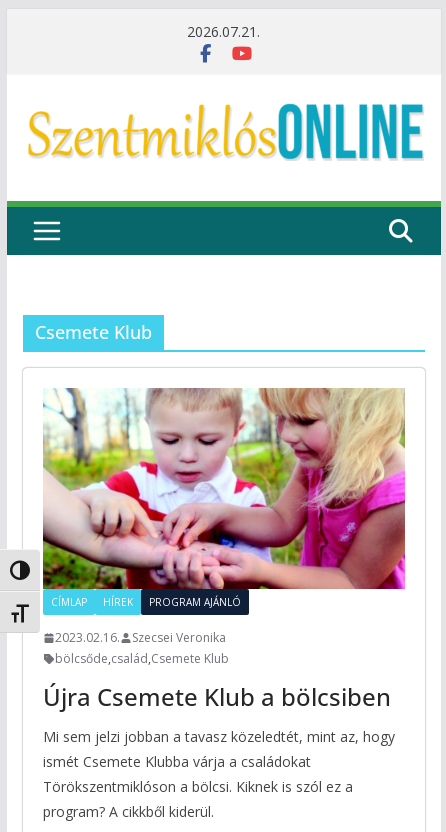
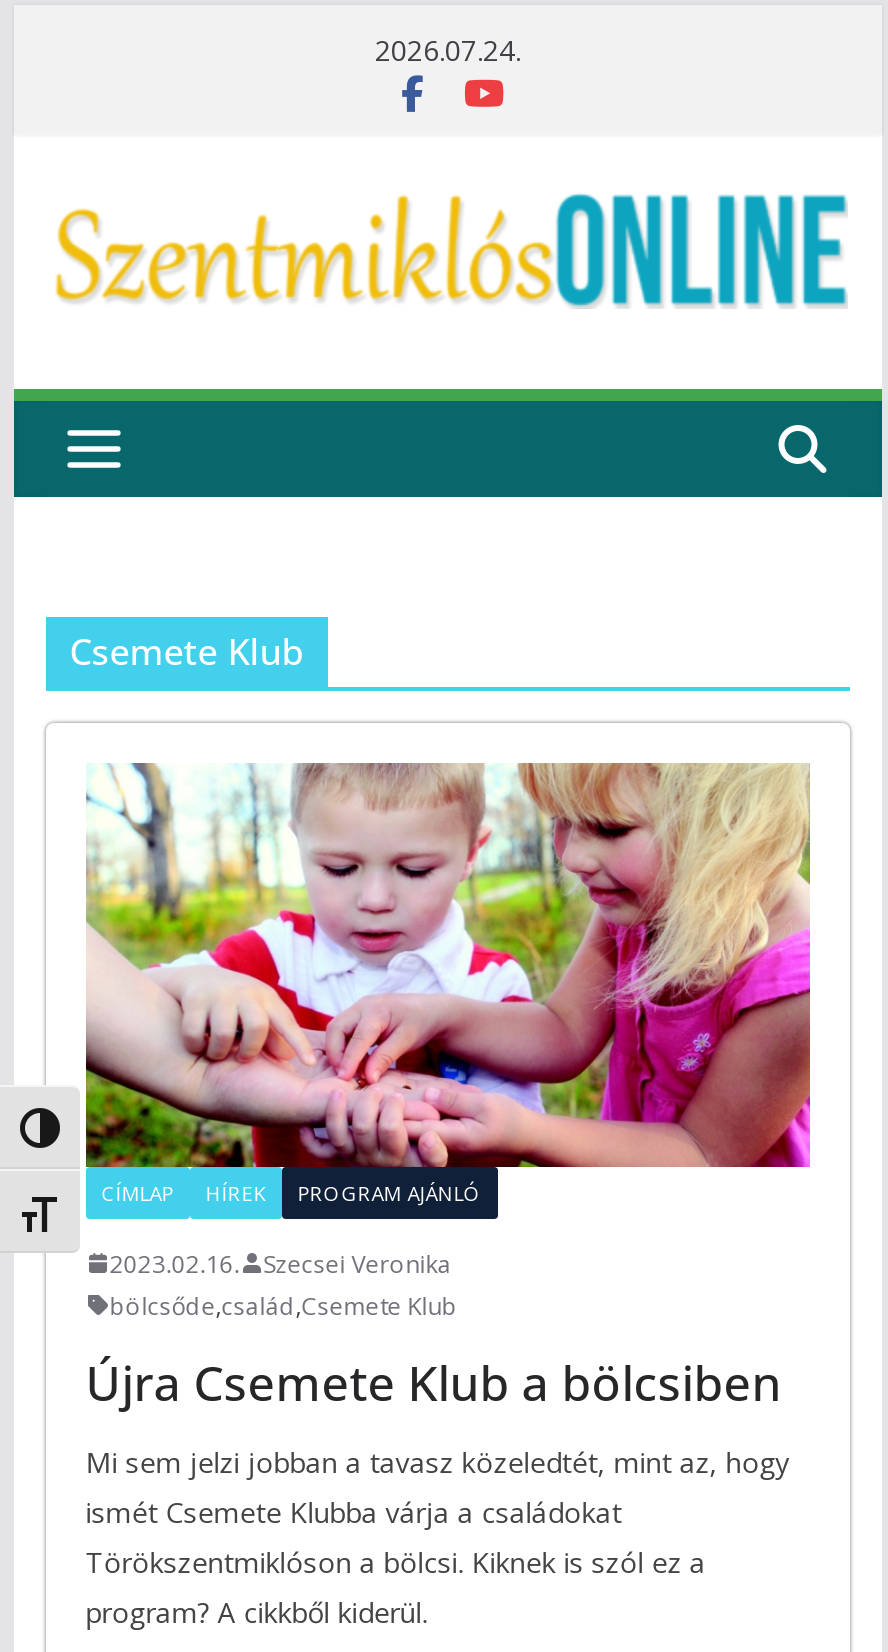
- 2026.07.21.
+ 2026.07.24.
